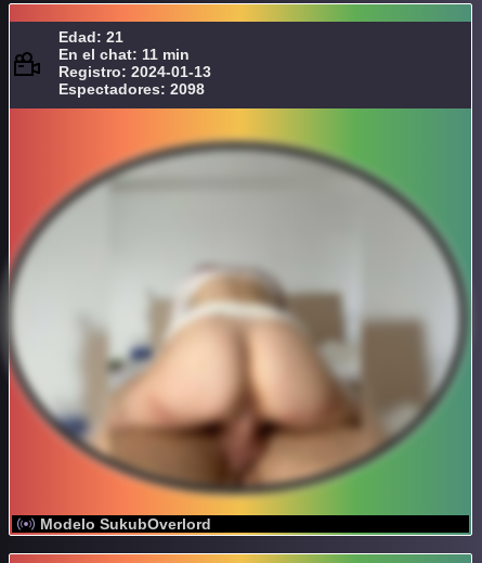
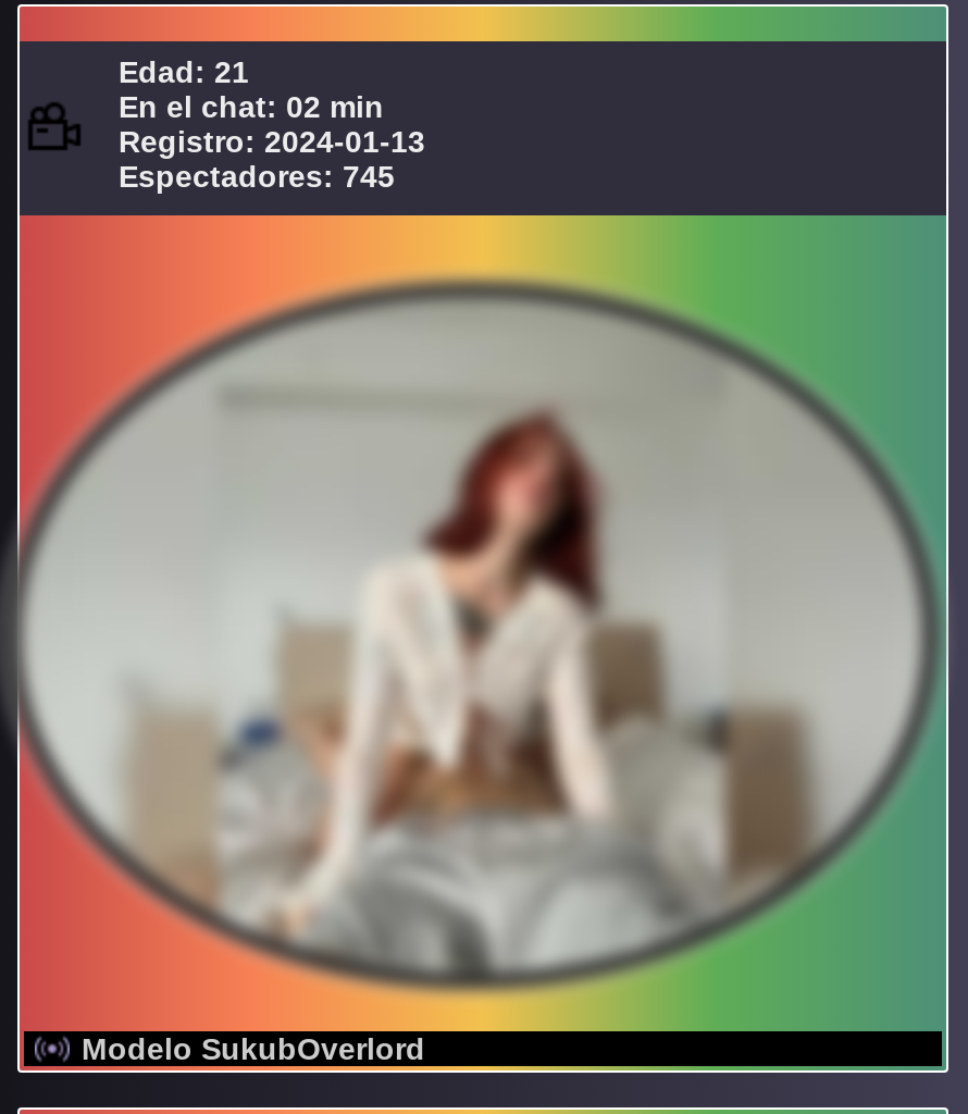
- En el chat: 11 min
+ En el chat: 02 min

- Espectadores: 2098
+ Espectadores: 745

- [image]
+ [image]
